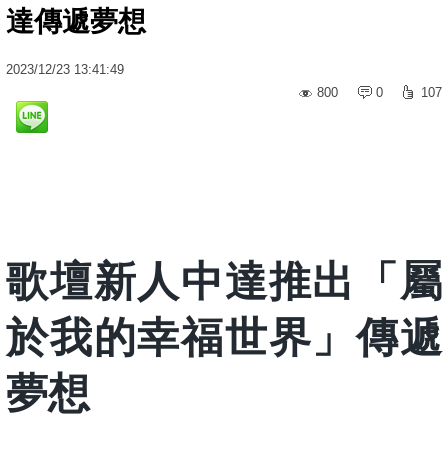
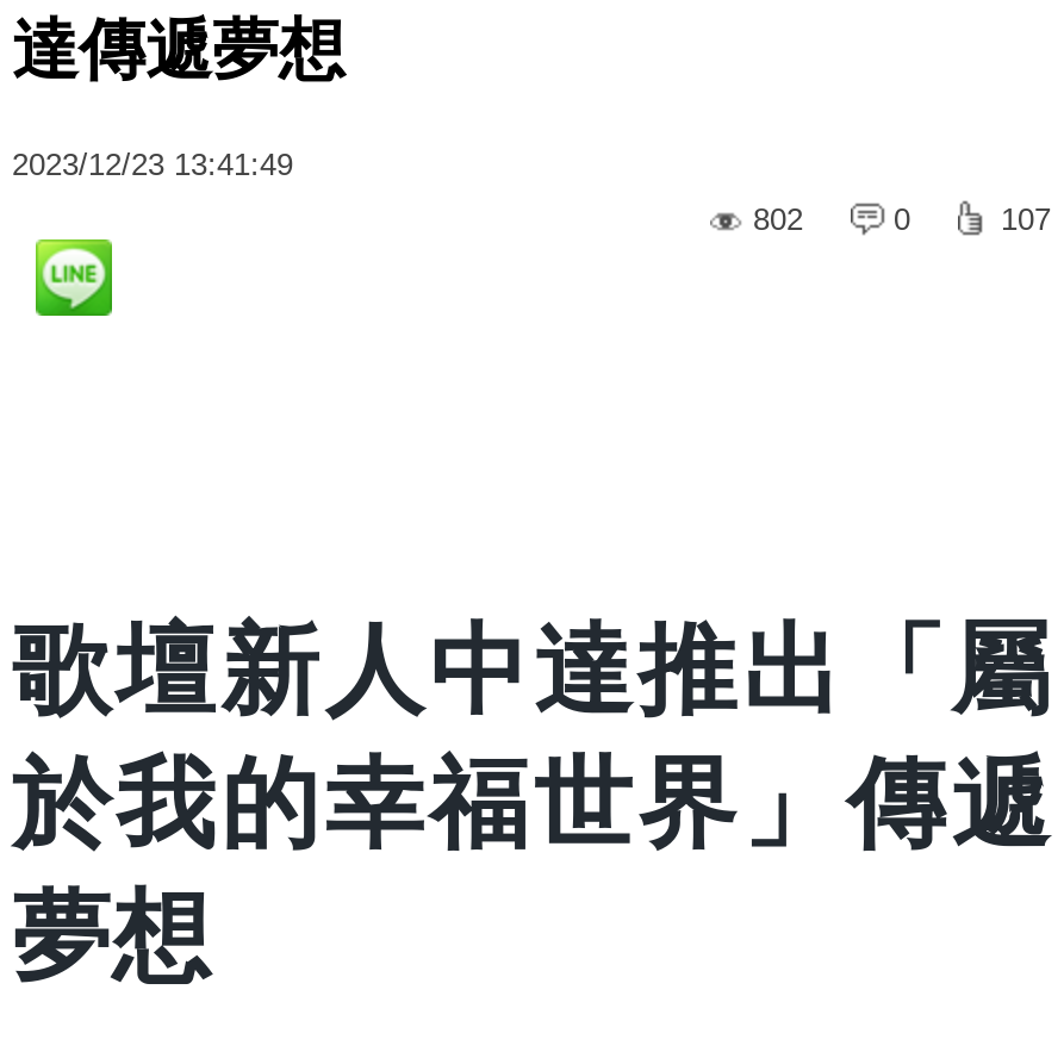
- 800
+ 802
